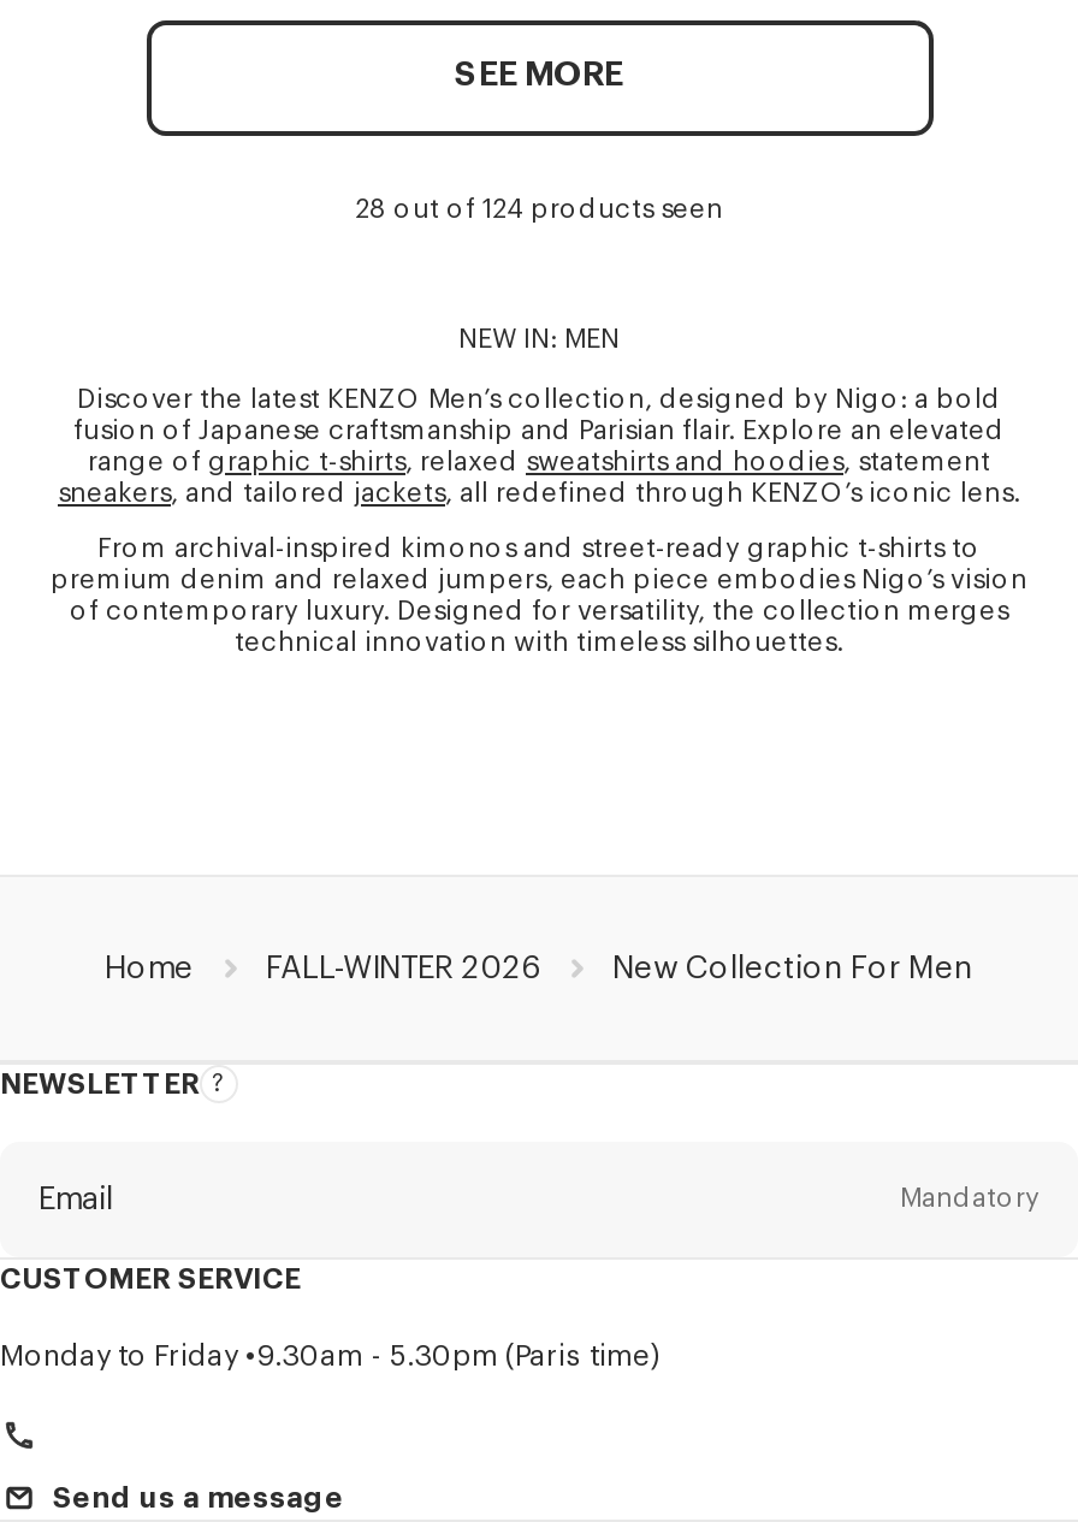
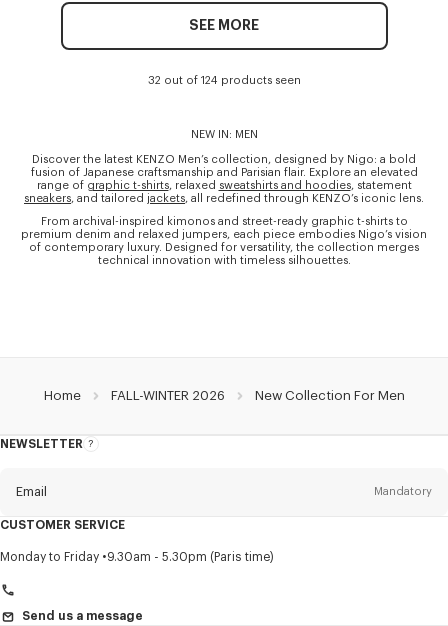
- 28 out of 124 products seen
+ 32 out of 124 products seen
